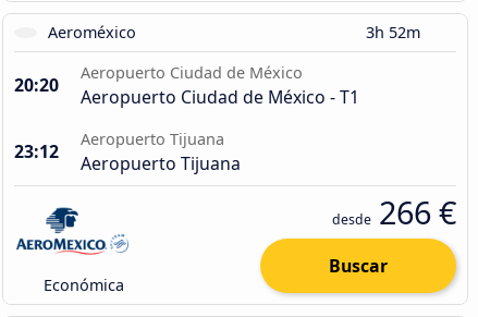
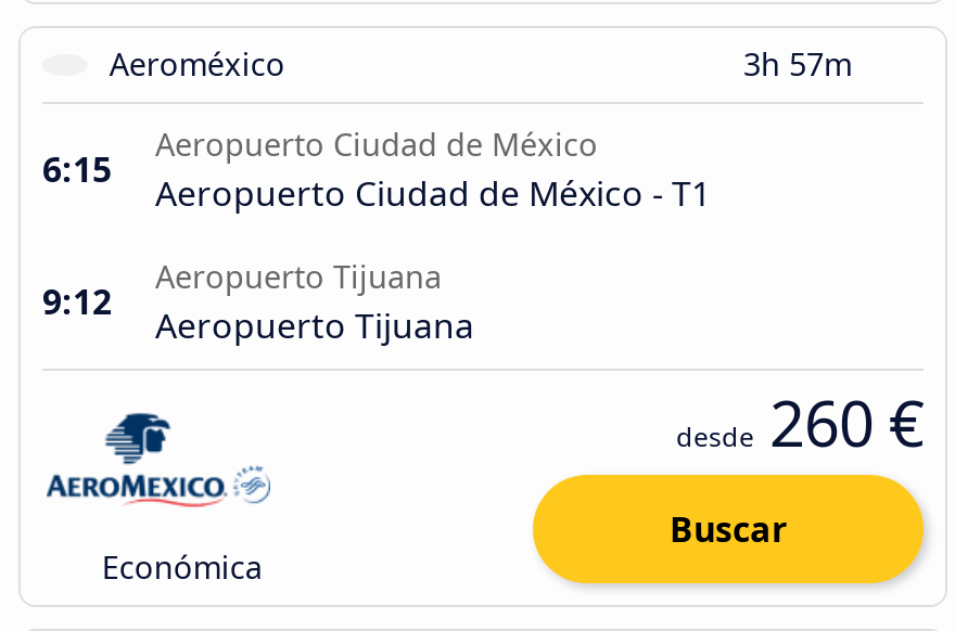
- 3h 52m
+ 3h 57m

- 20:20 Aeropuerto Ciudad de México - T1
+ 6:15 Aeropuerto Ciudad de México - T1

- 23:12 Aeropuerto Tijuana
+ 9:12 Aeropuerto Tijuana

- desde 266 €
+ desde 260 €
